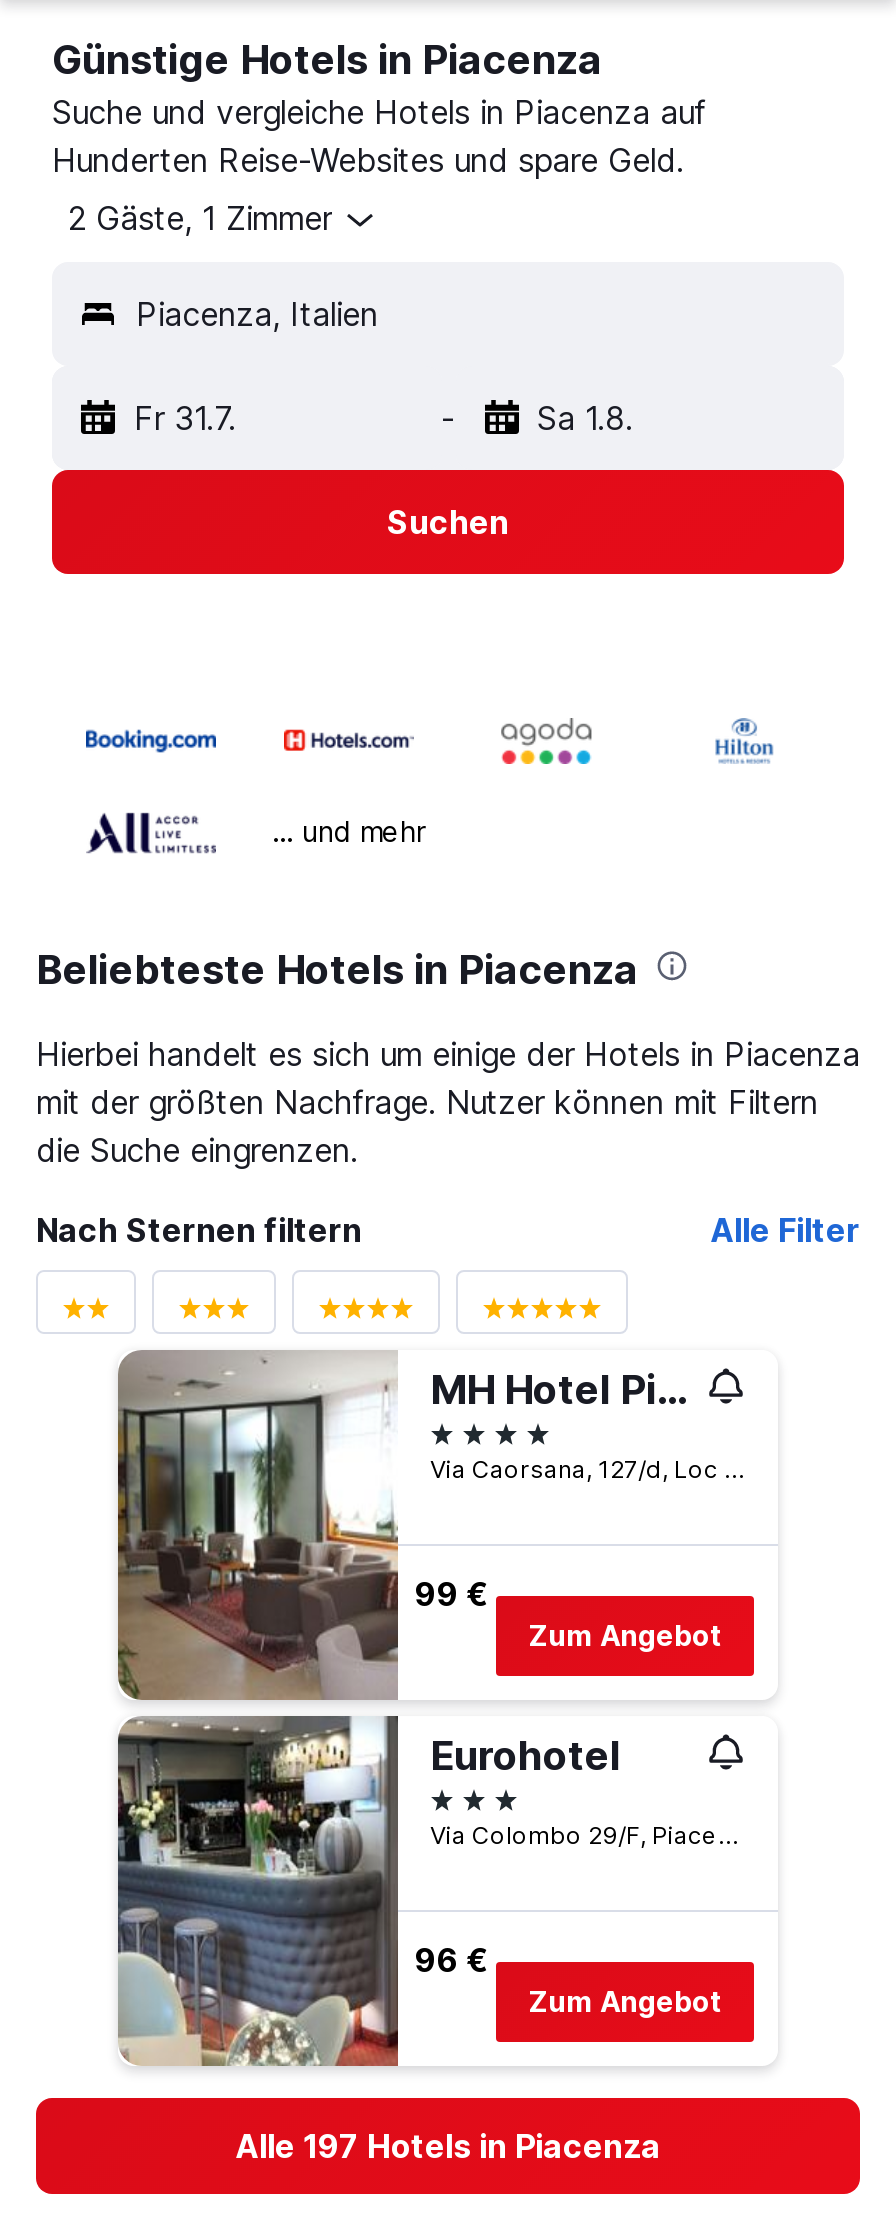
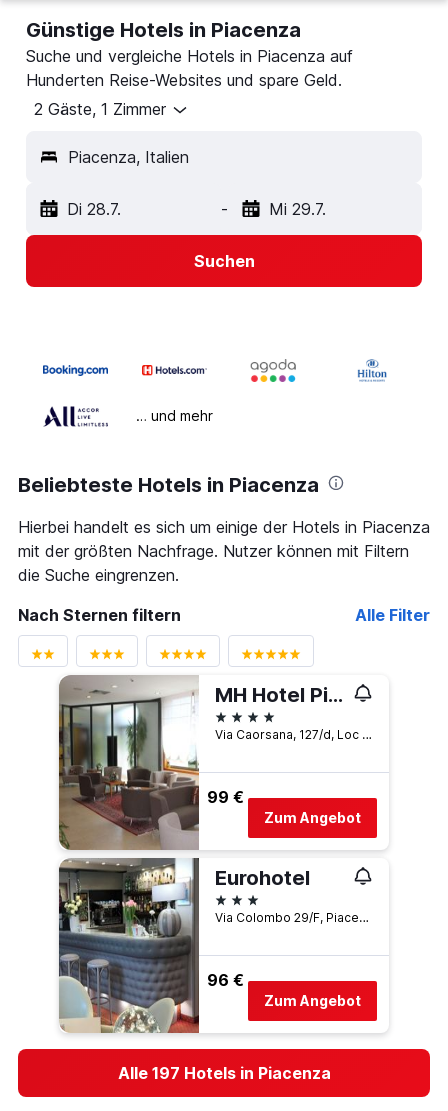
- Fr 31.7.
+ Di 28.7.

- Sa 1.8.
+ Mi 29.7.
